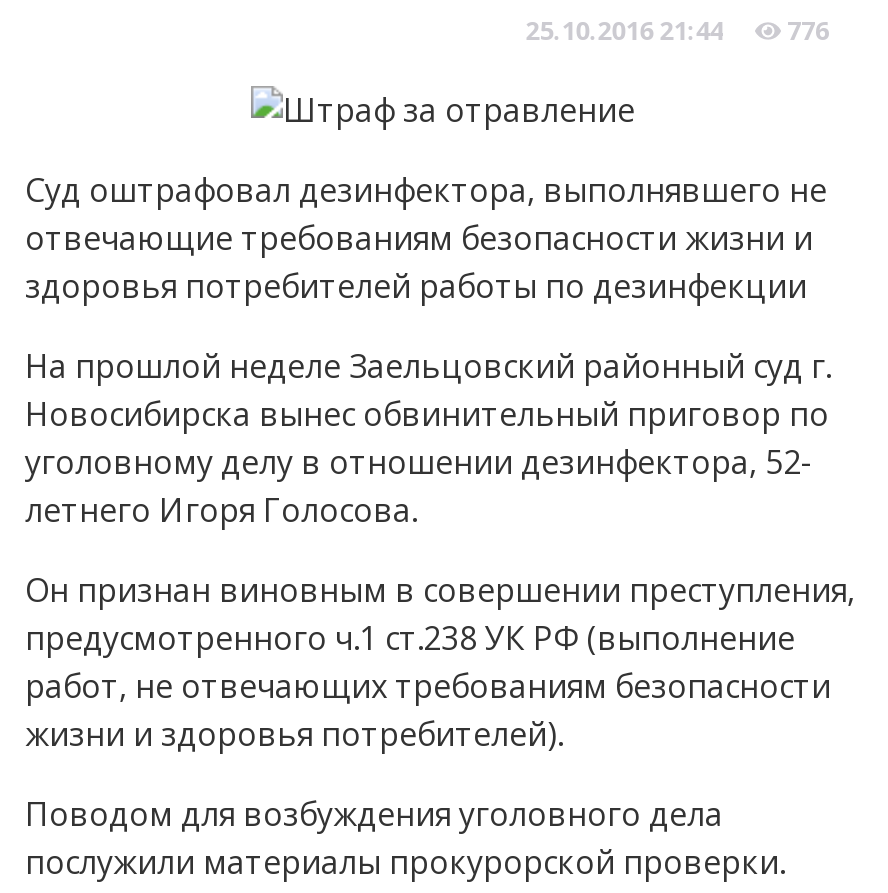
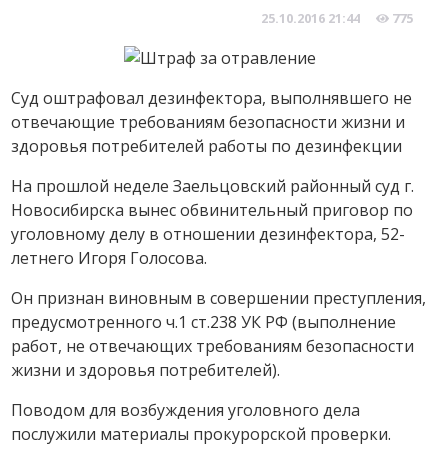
- 25.10.2016 21:44 776
+ 25.10.2016 21:44 775
